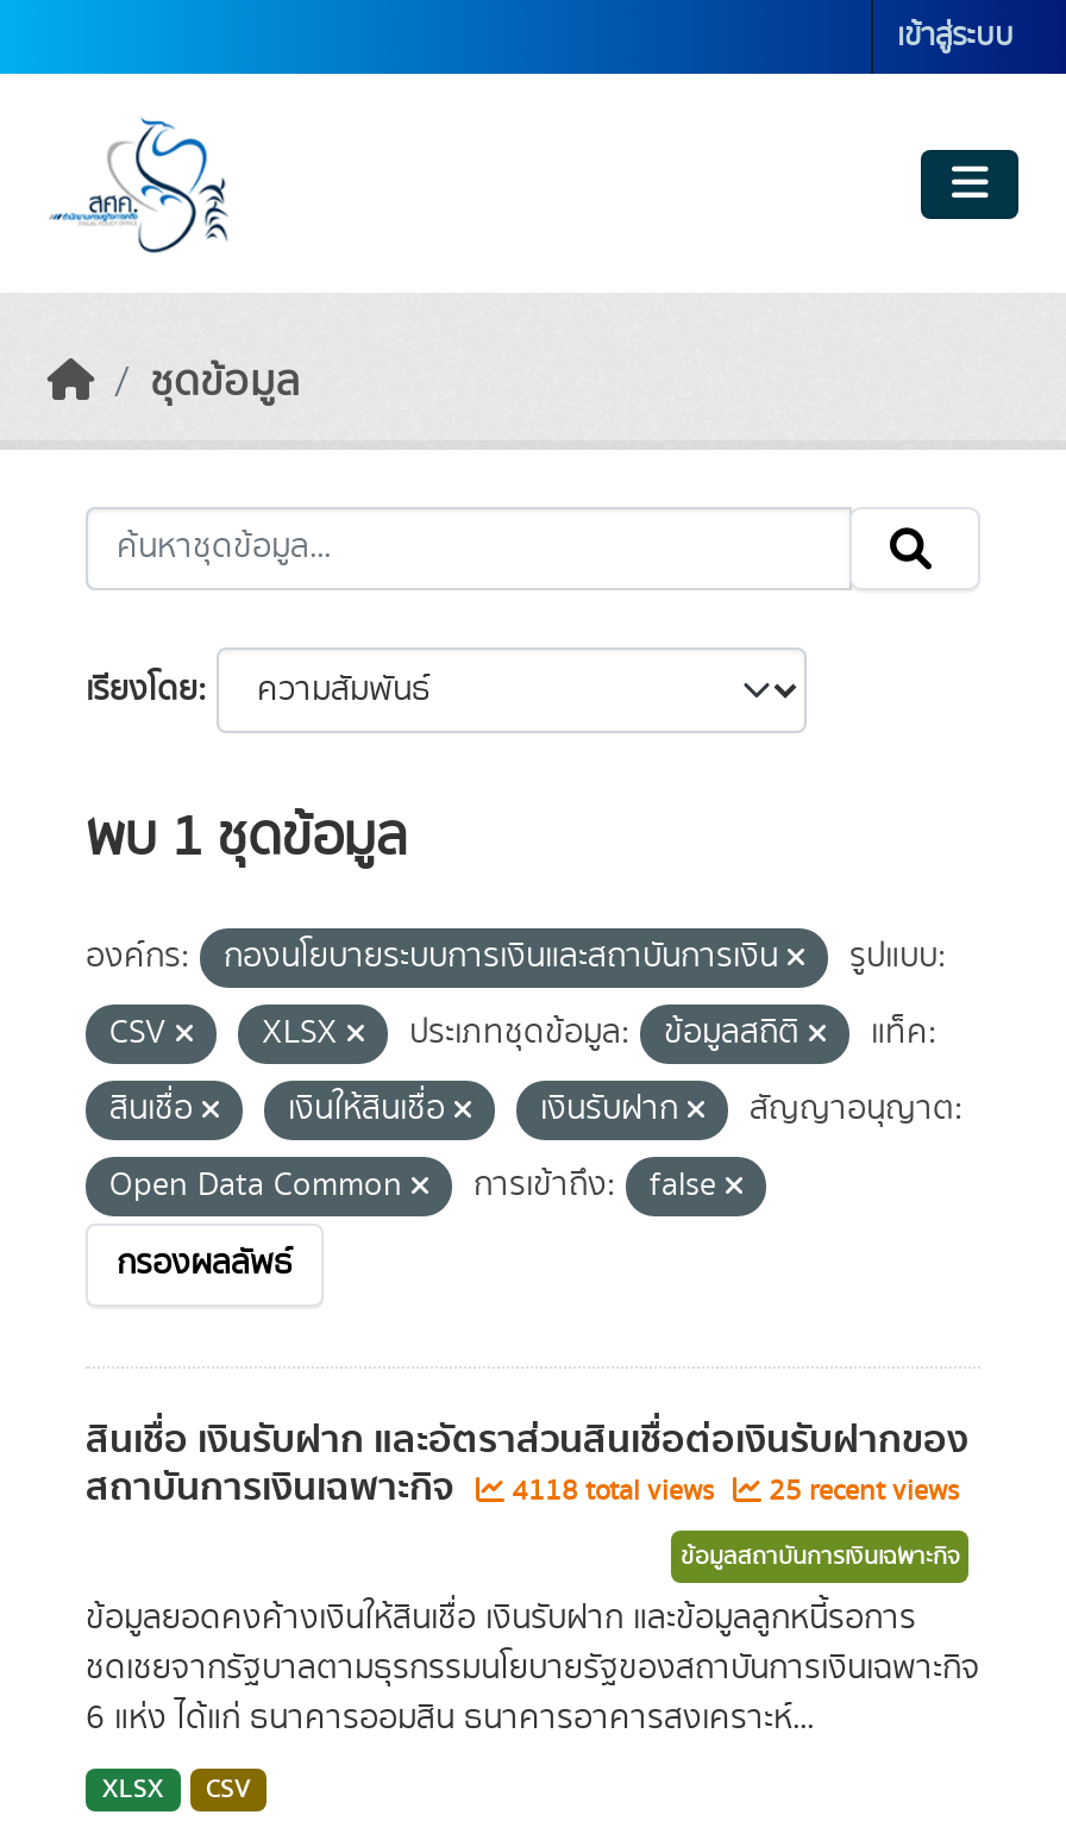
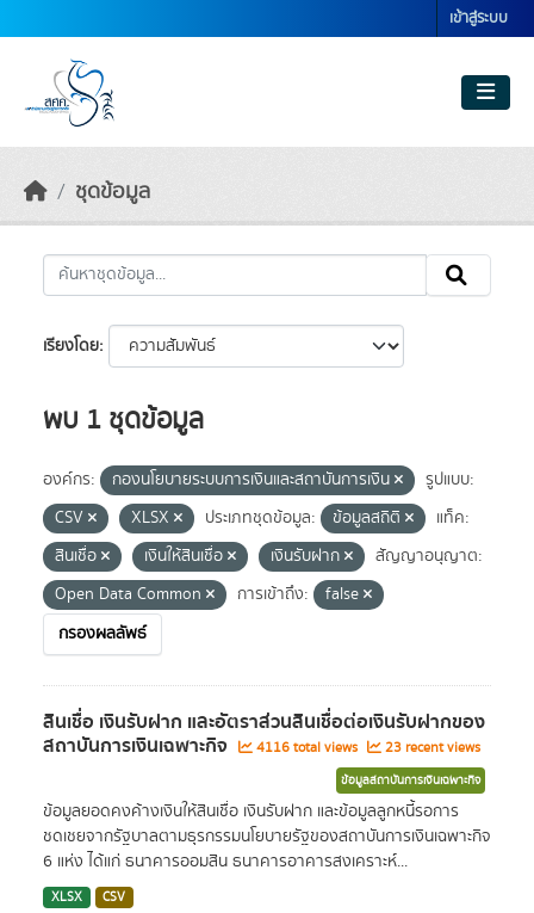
- 4118 total views
+ 4116 total views

- 25 recent views
+ 23 recent views
